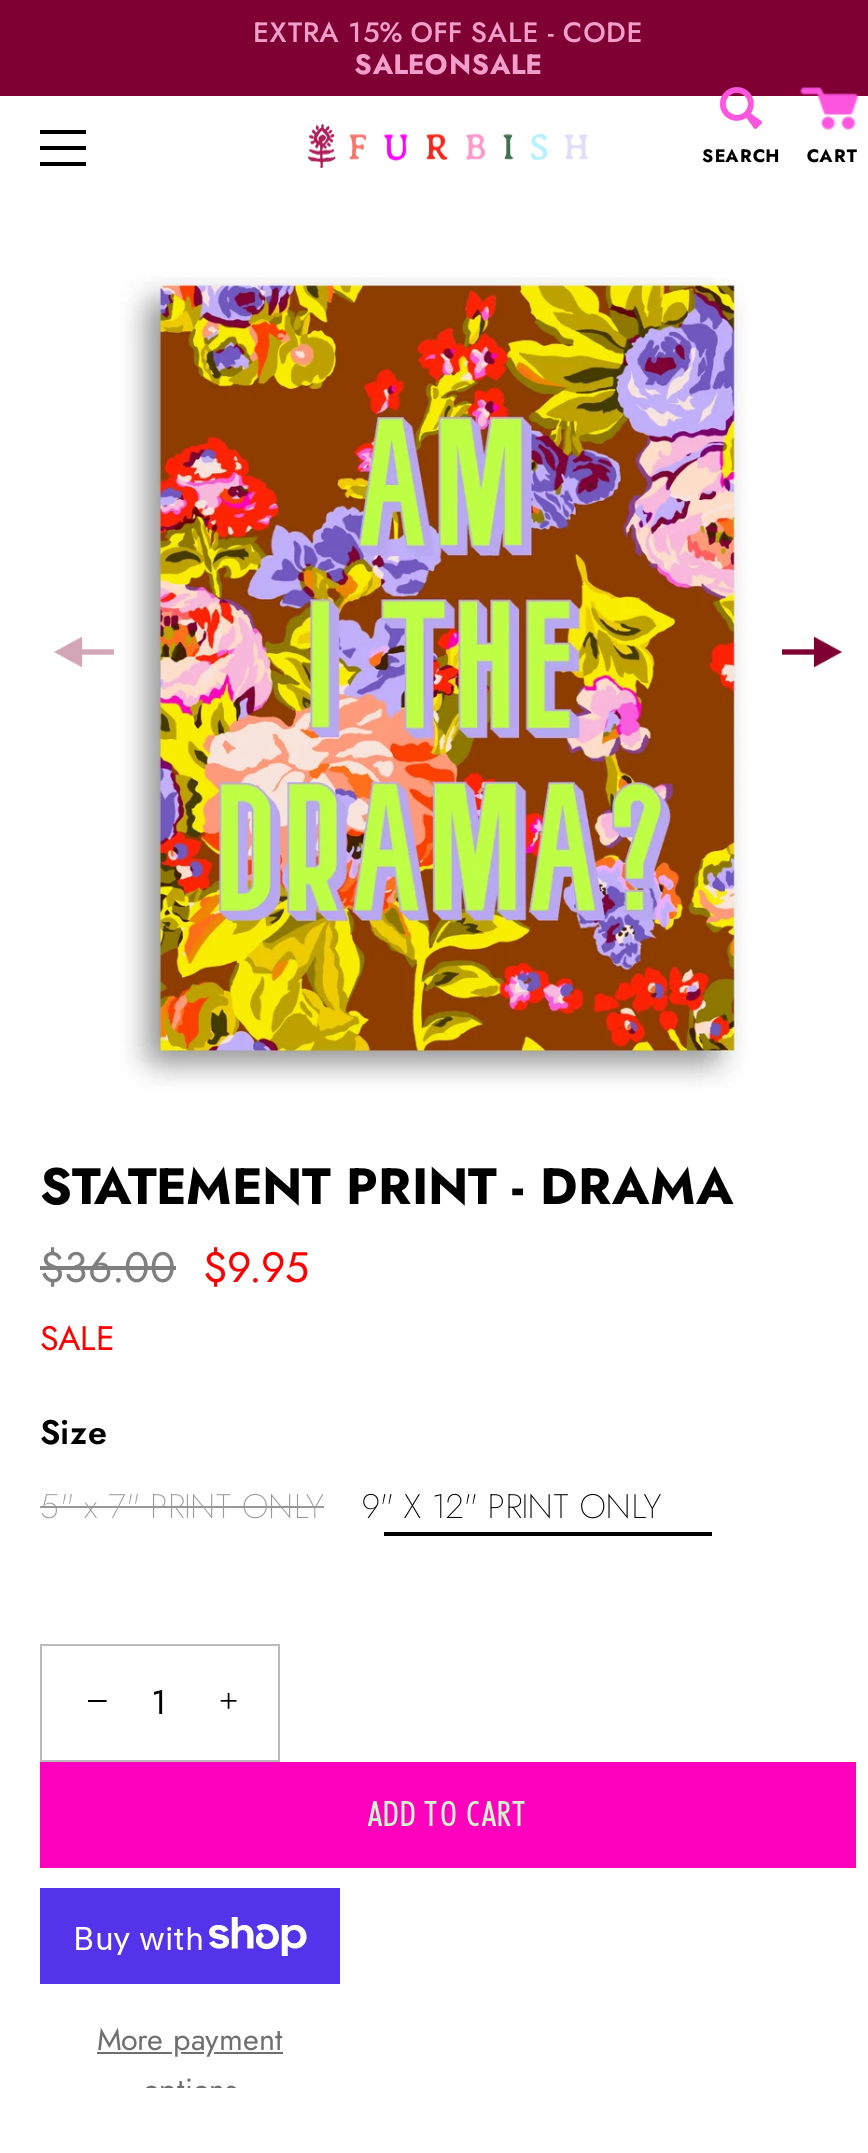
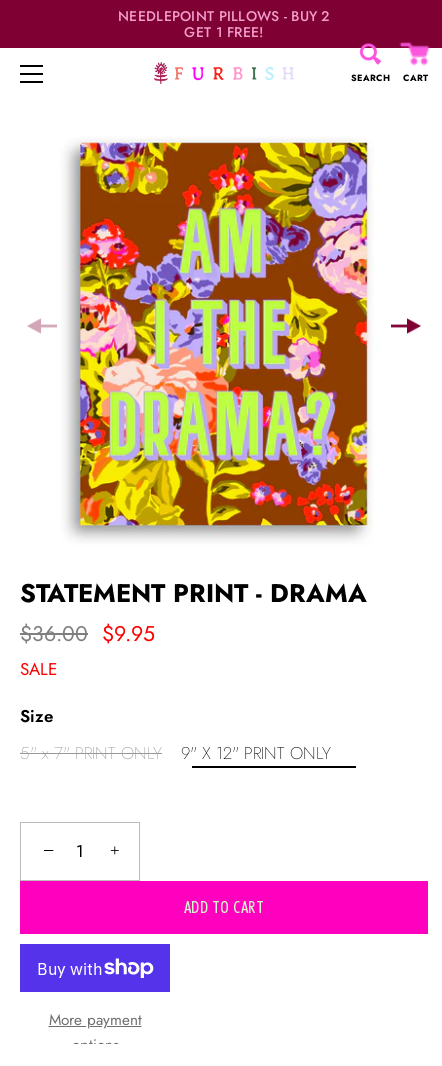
- EXTRA 15% OFF SALE - CODE
- SALEONSALE
+ NEEDLEPOINT PILLOWS - BUY 2
+ GET 1 FREE!
